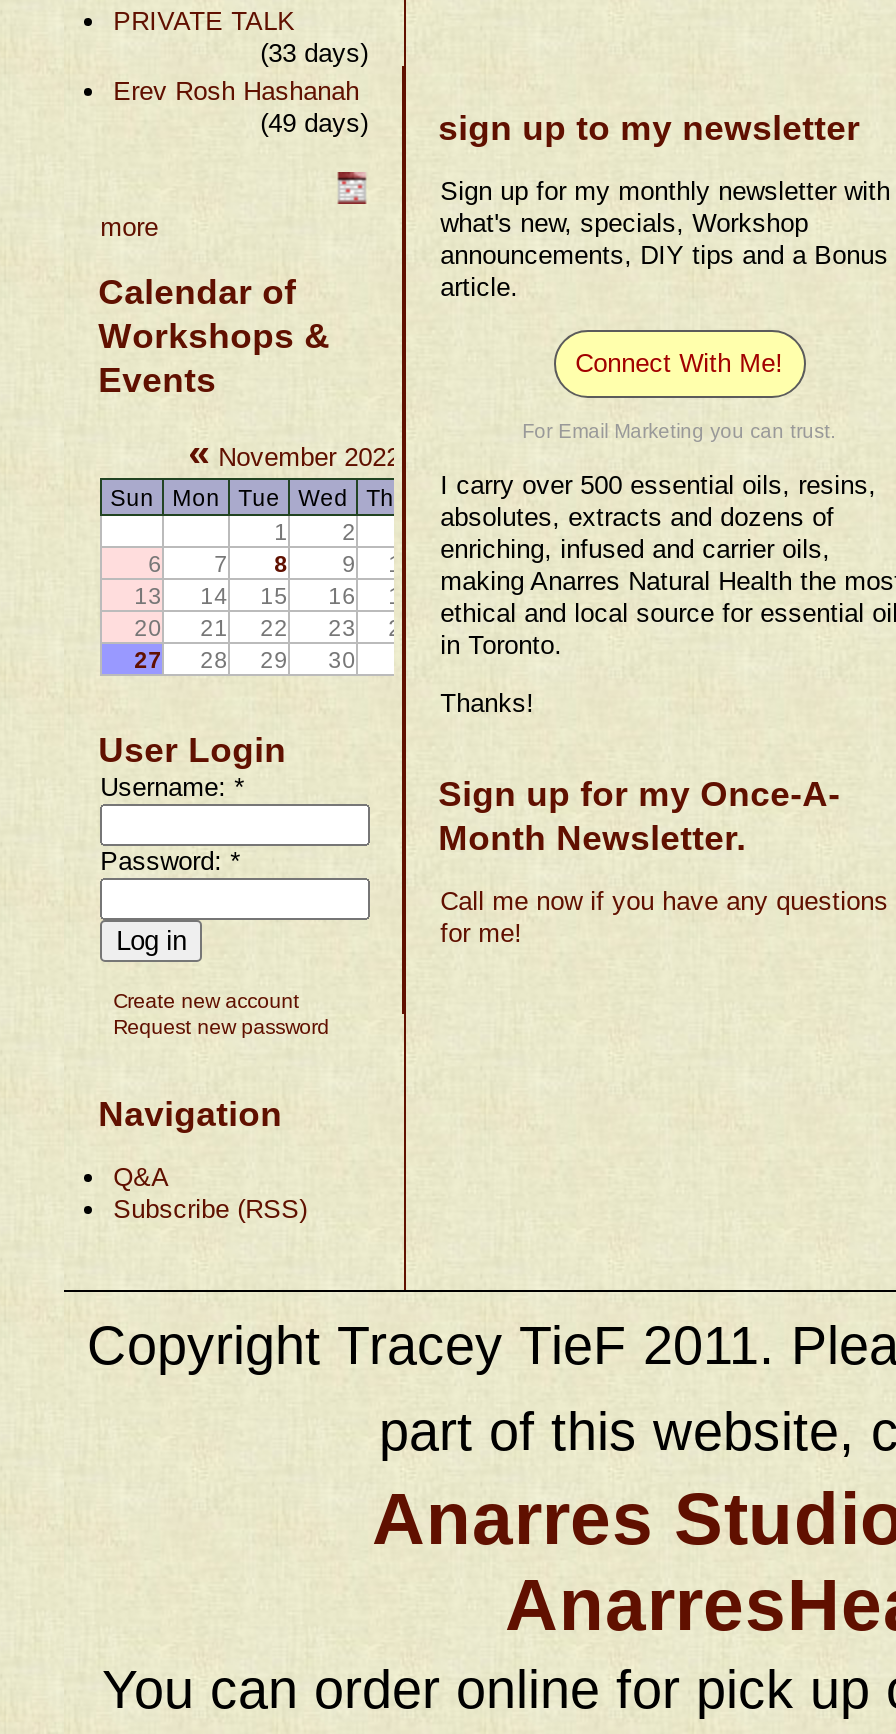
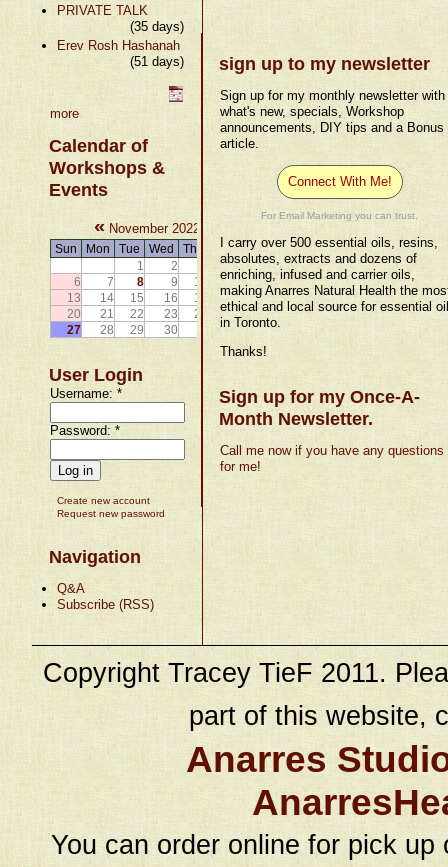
- (33 days)
+ (35 days)

- (49 days)
+ (51 days)
